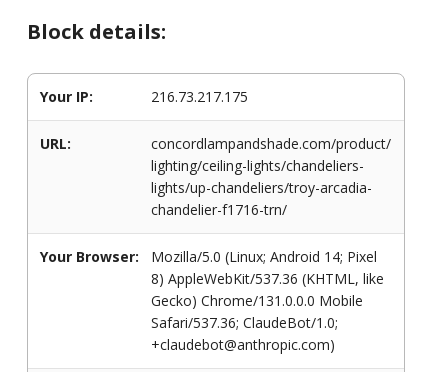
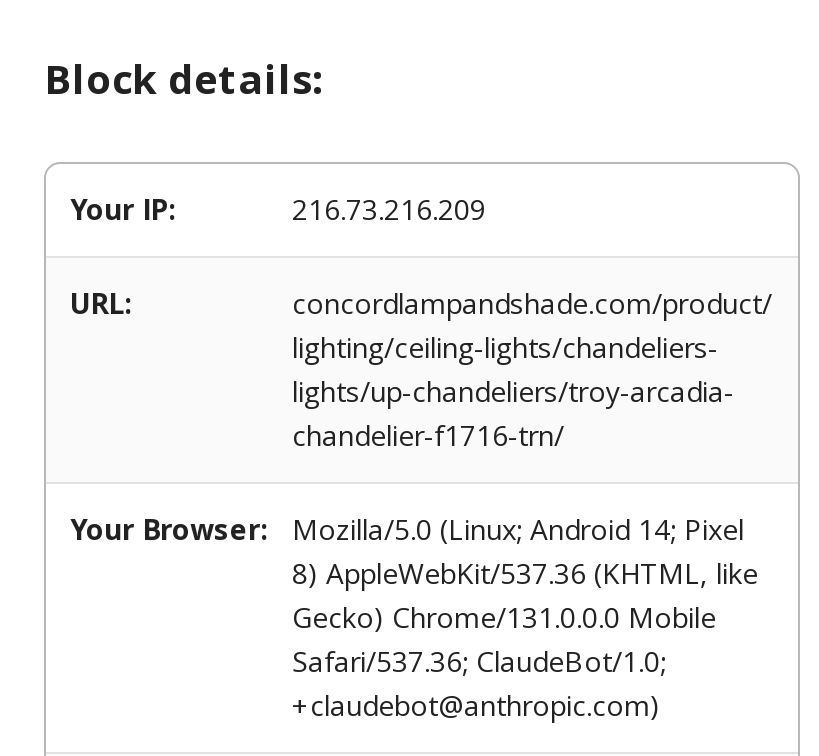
- 216.73.217.175
+ 216.73.216.209
